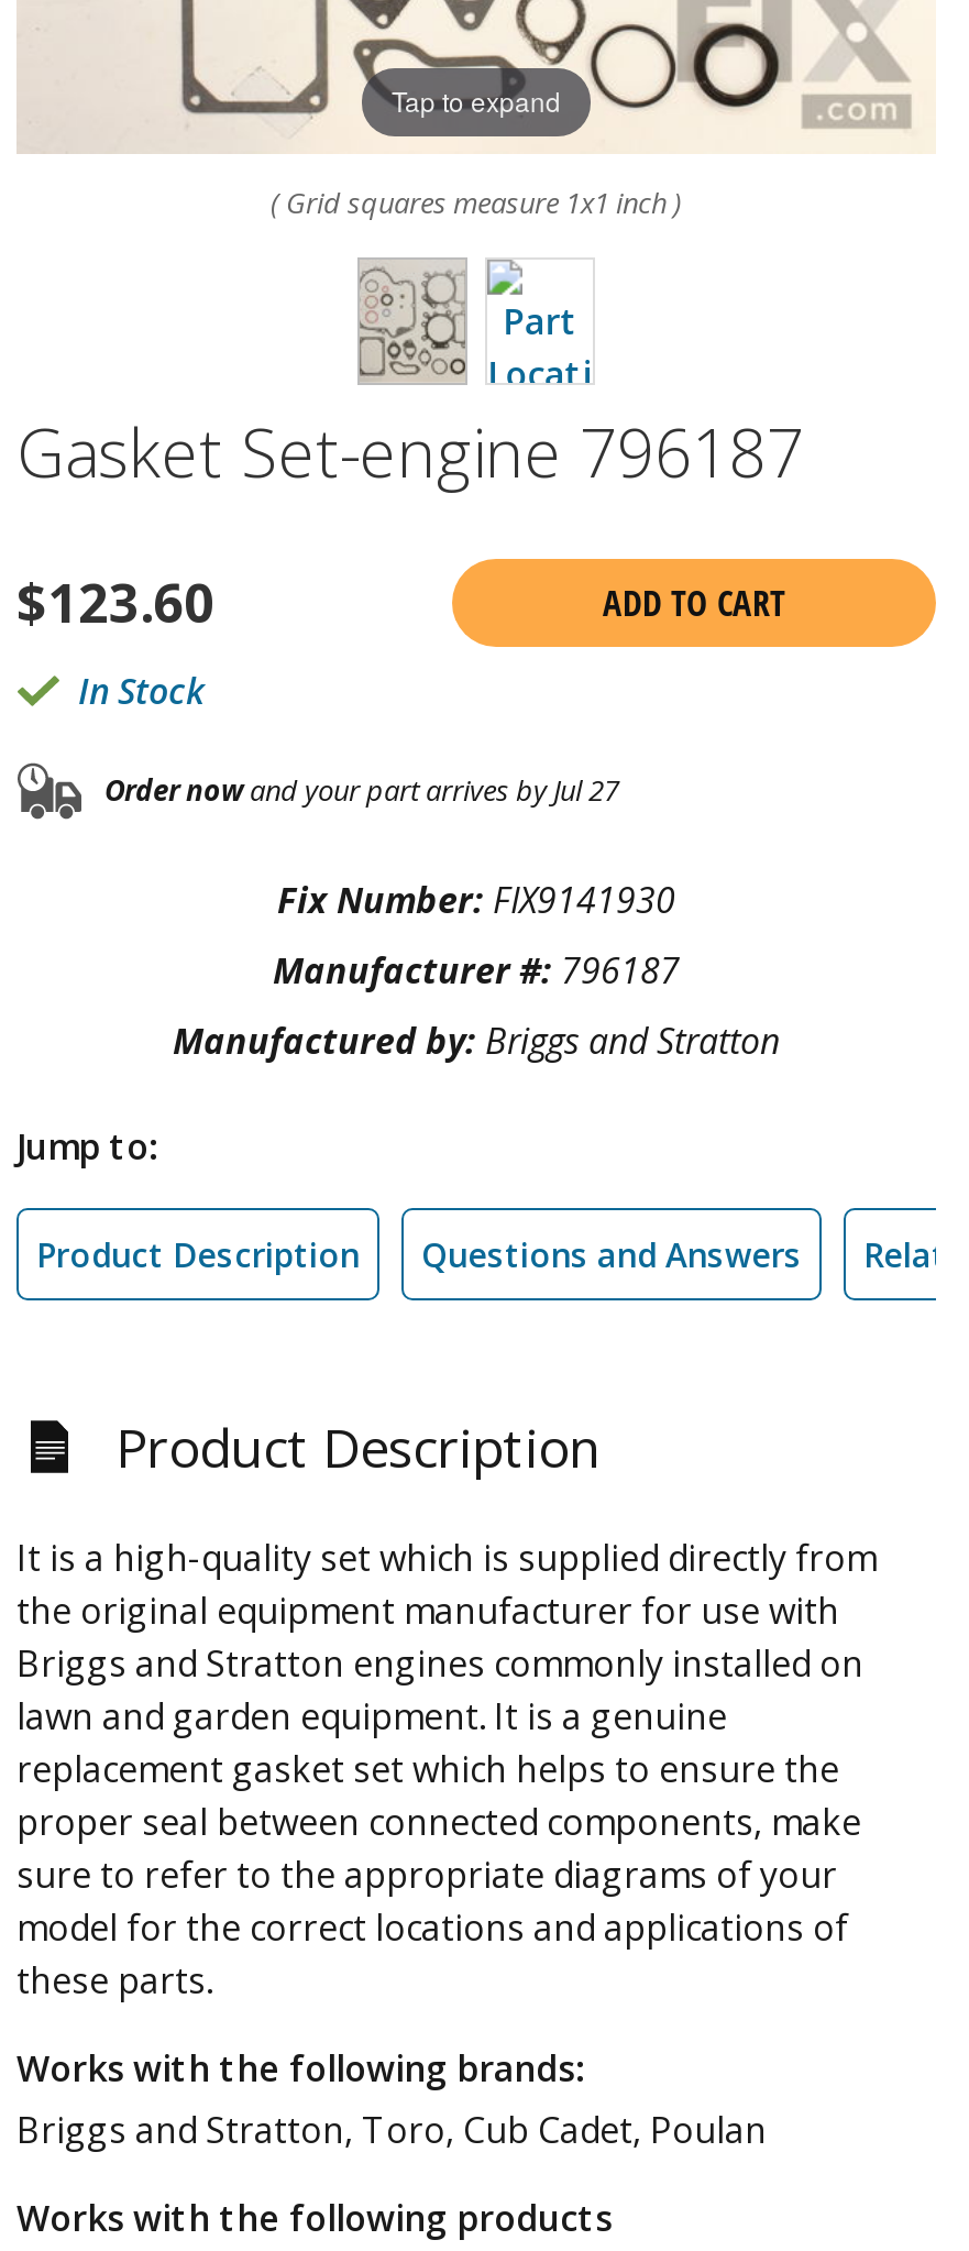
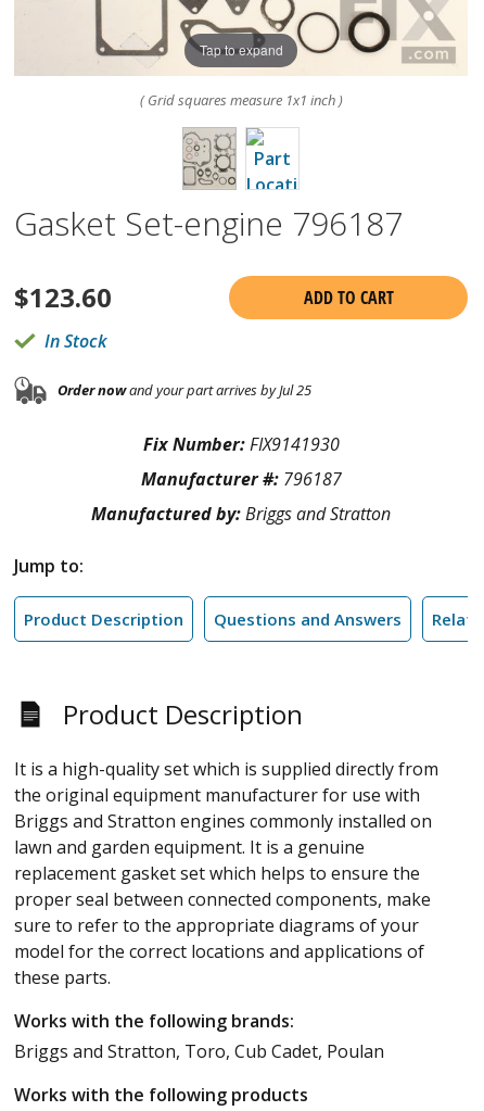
- Order nowand your part arrives by Jul 27
+ Order nowand your part arrives by Jul 25
